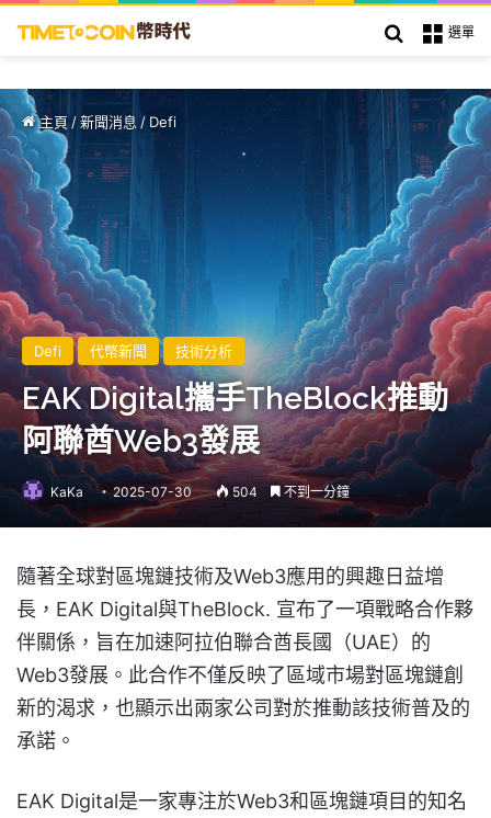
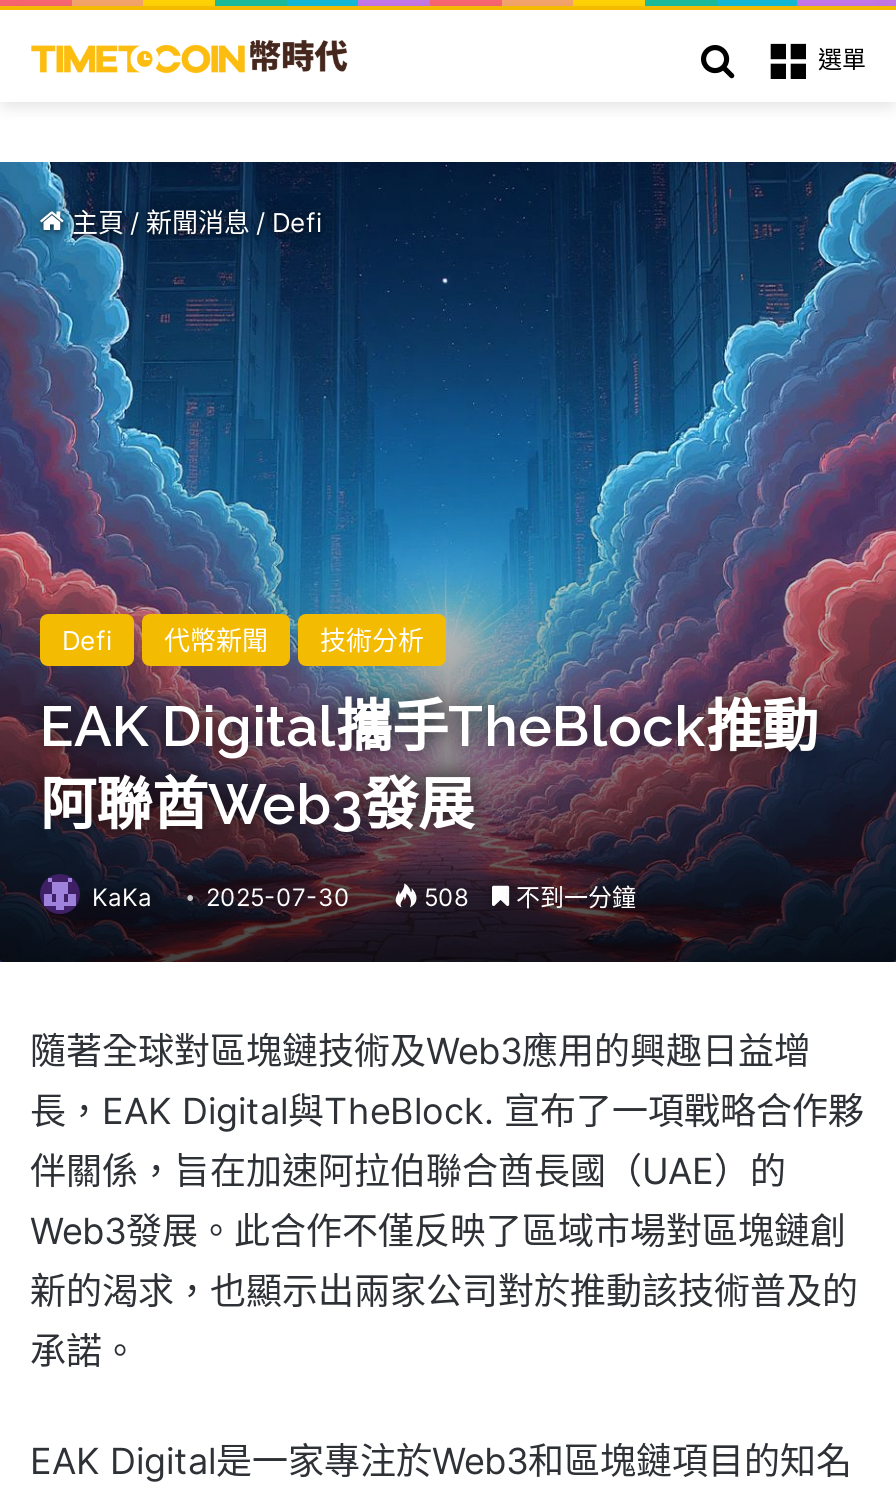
- 504 不到一分鐘
+ 508 不到一分鐘
